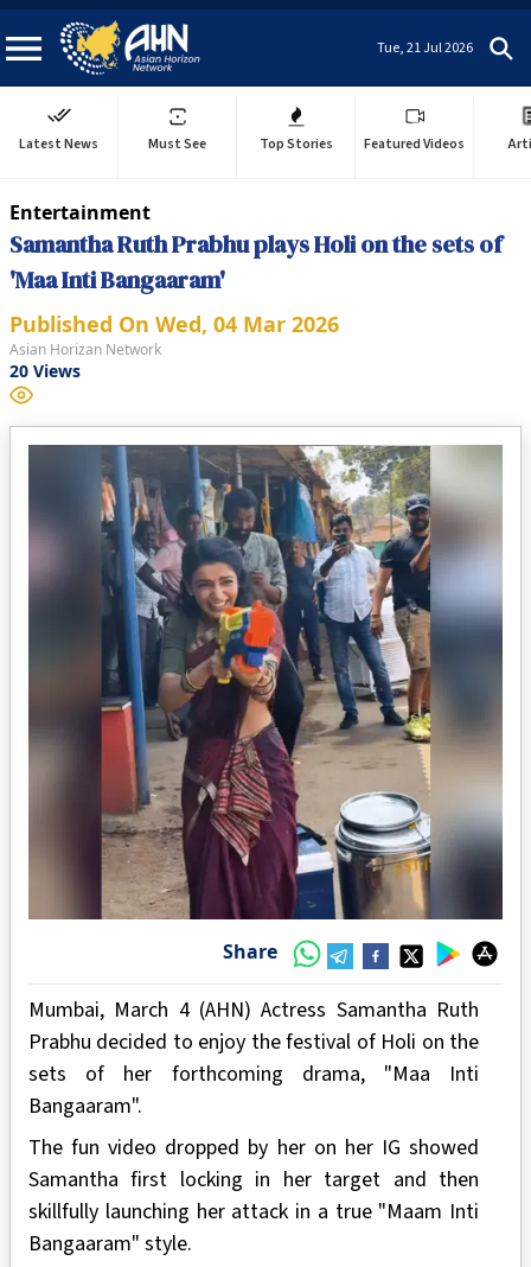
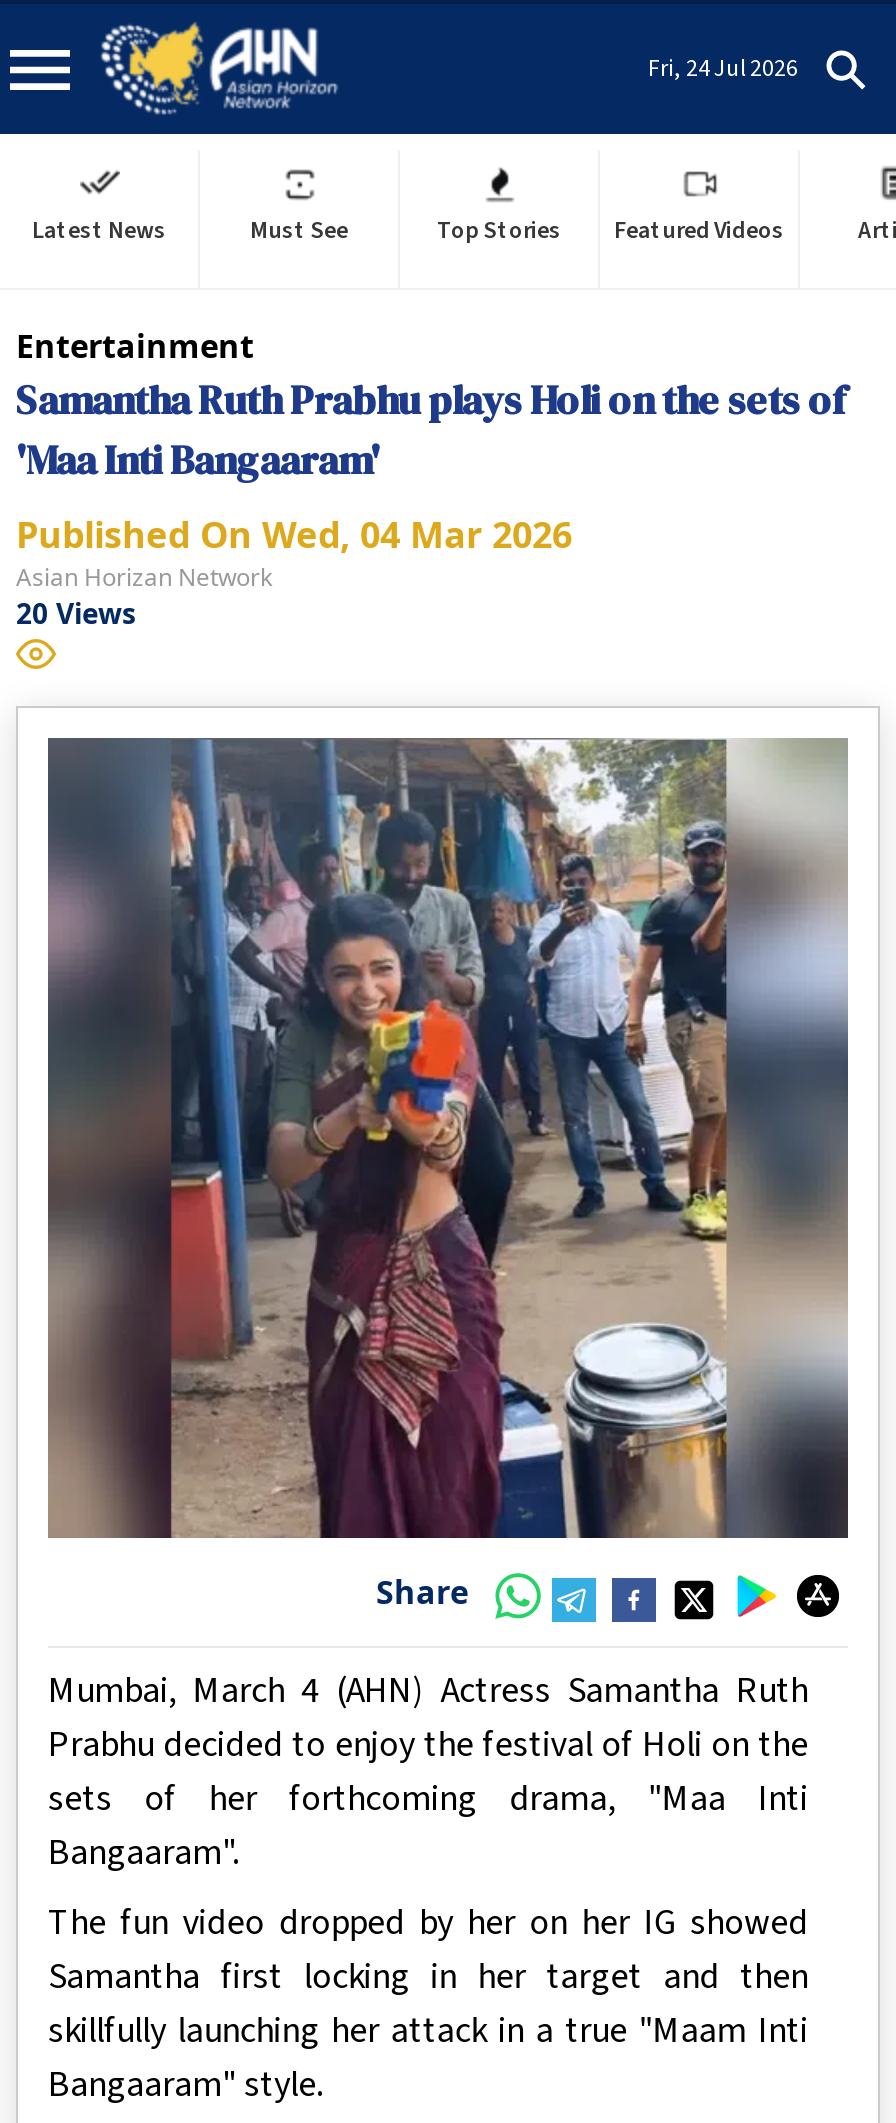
- Tue, 21 Jul 2026
+ Fri, 24 Jul 2026
